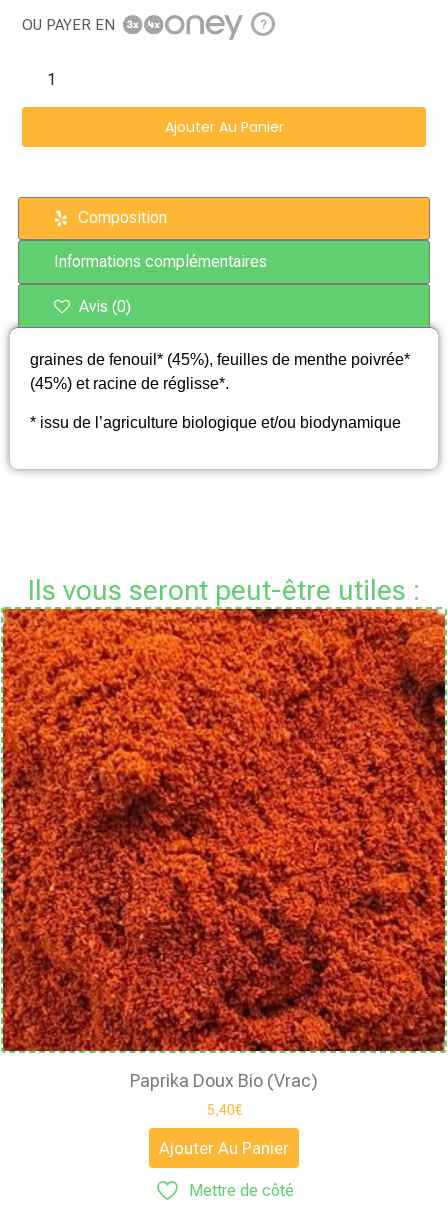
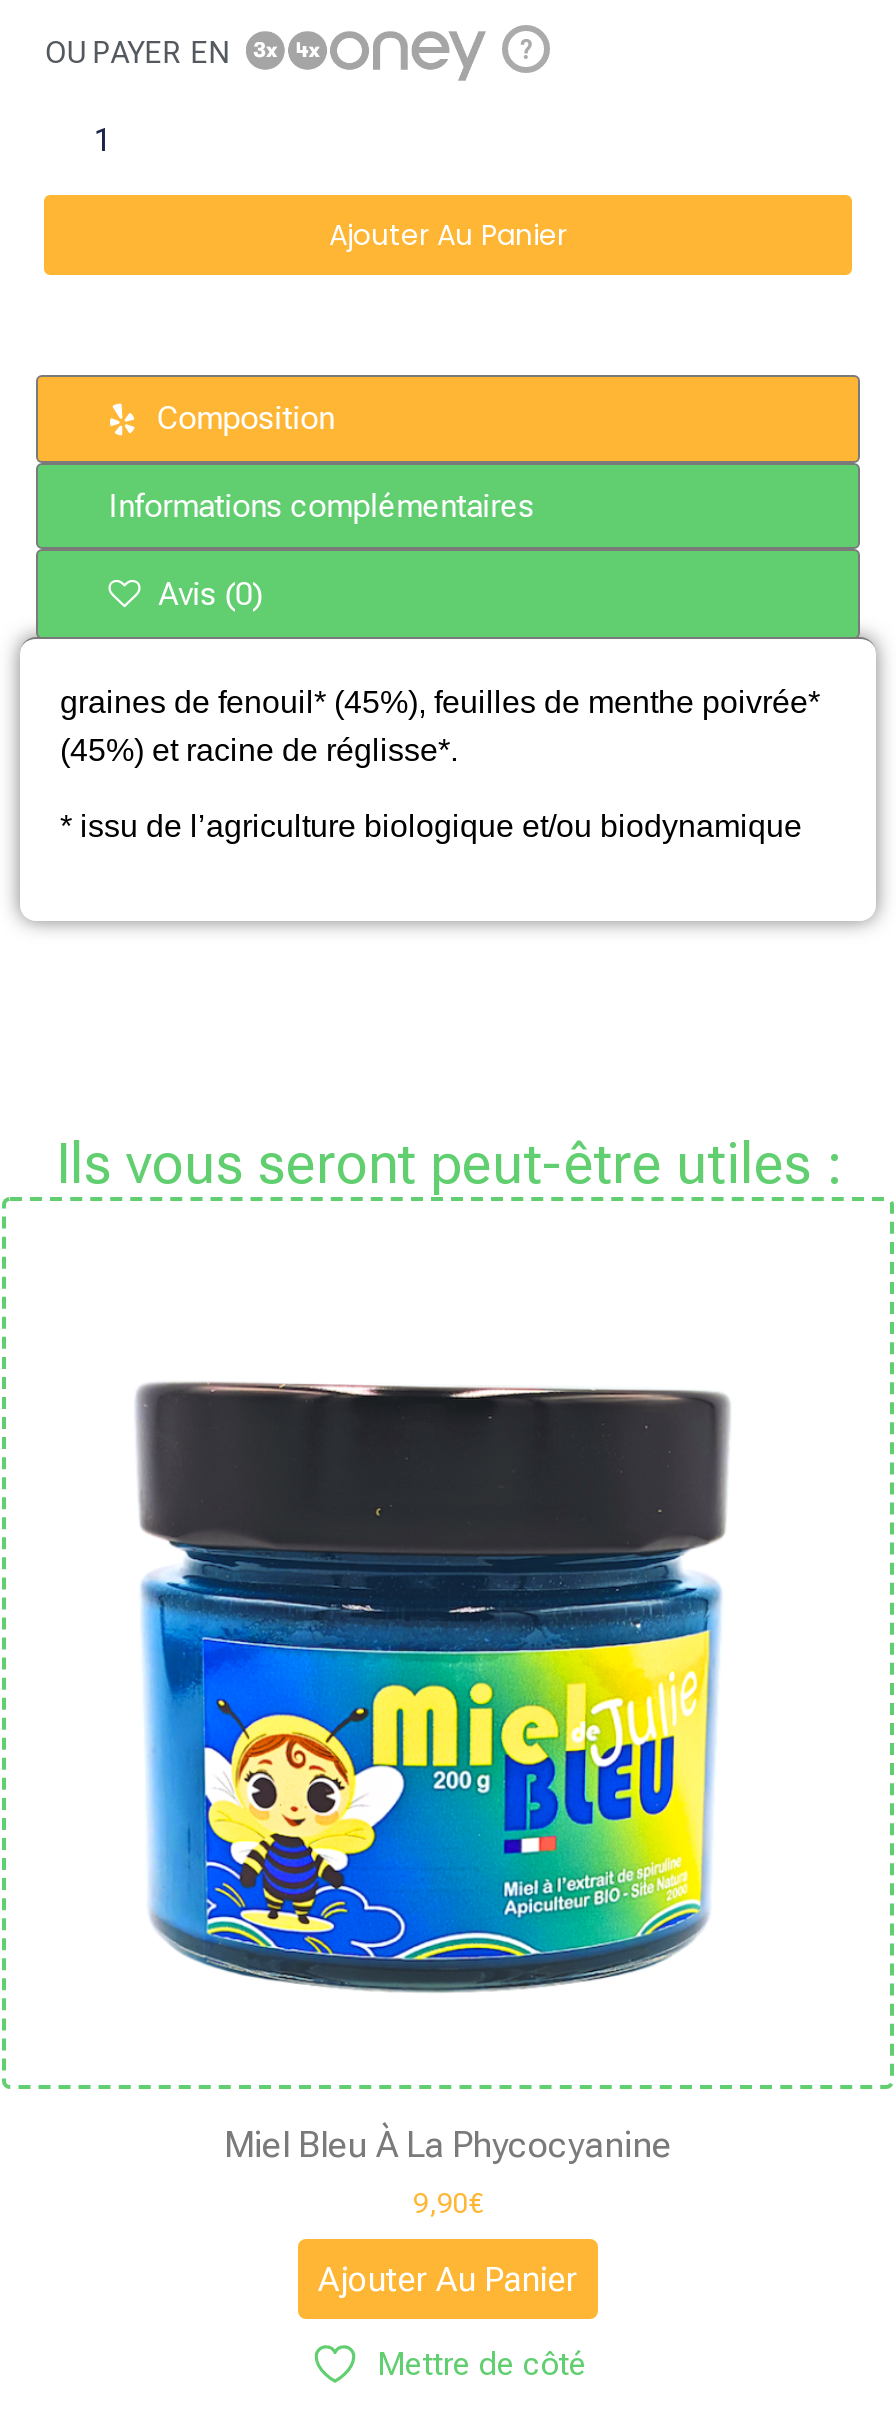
- [image]
- Paprika Doux Bio (vrac)
+ [image]
+ Miel Bleu À La Phycocyanine

- 5,40€
+ 9,90€
